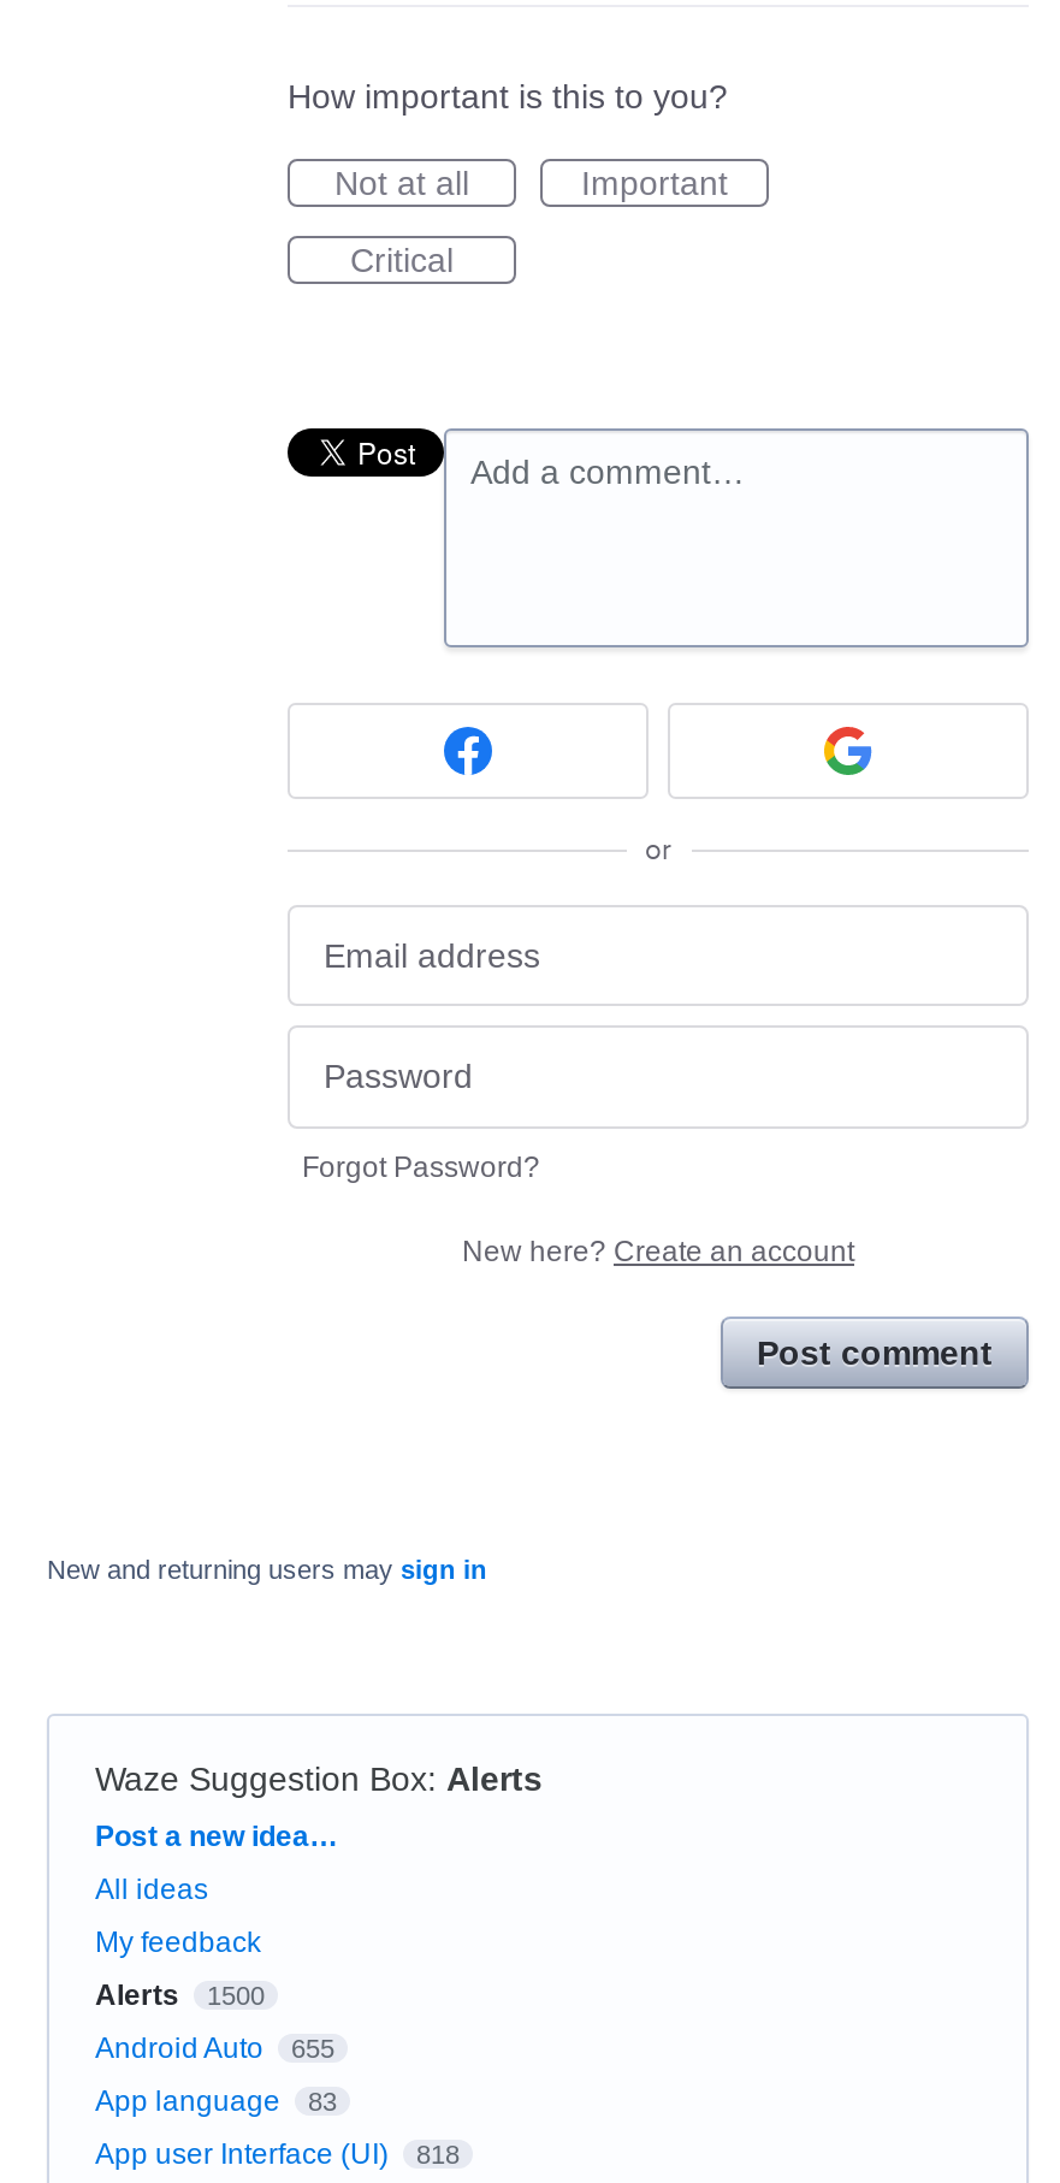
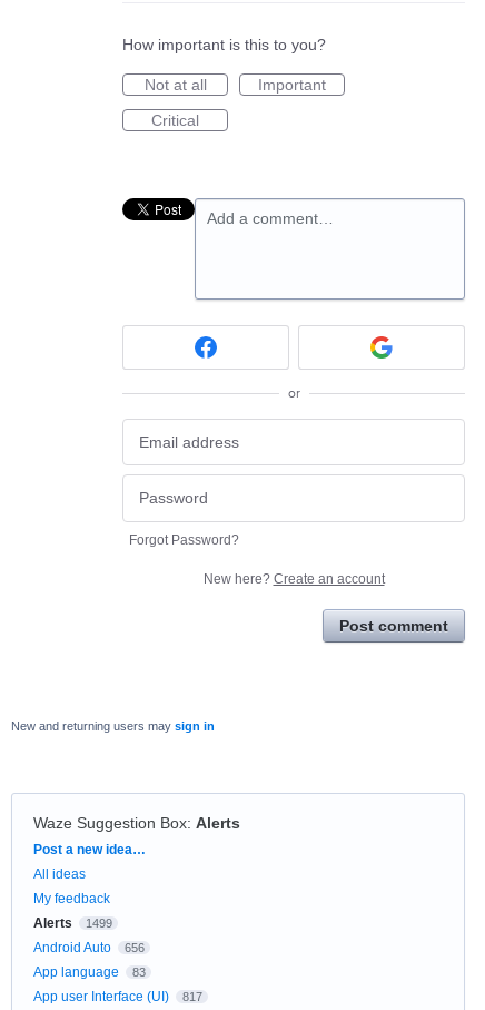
- Alerts 1500
+ Alerts 1499

- Android Auto 655
+ Android Auto 656

- App user Interface (UI) 818
+ App user Interface (UI) 817
